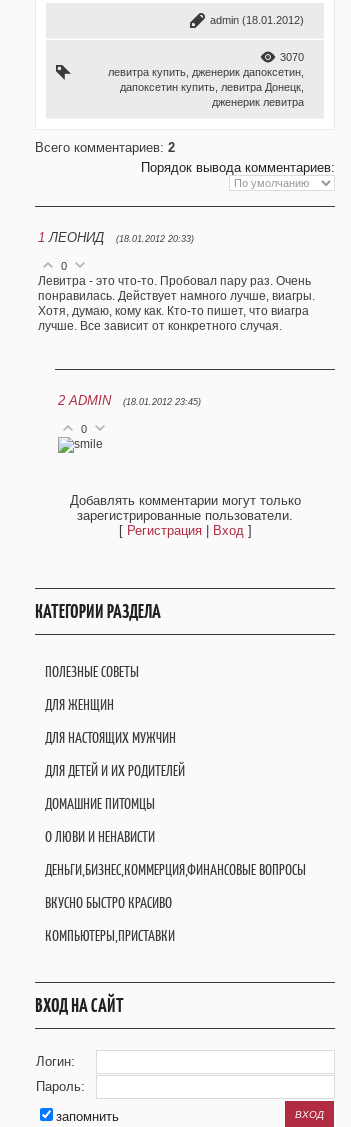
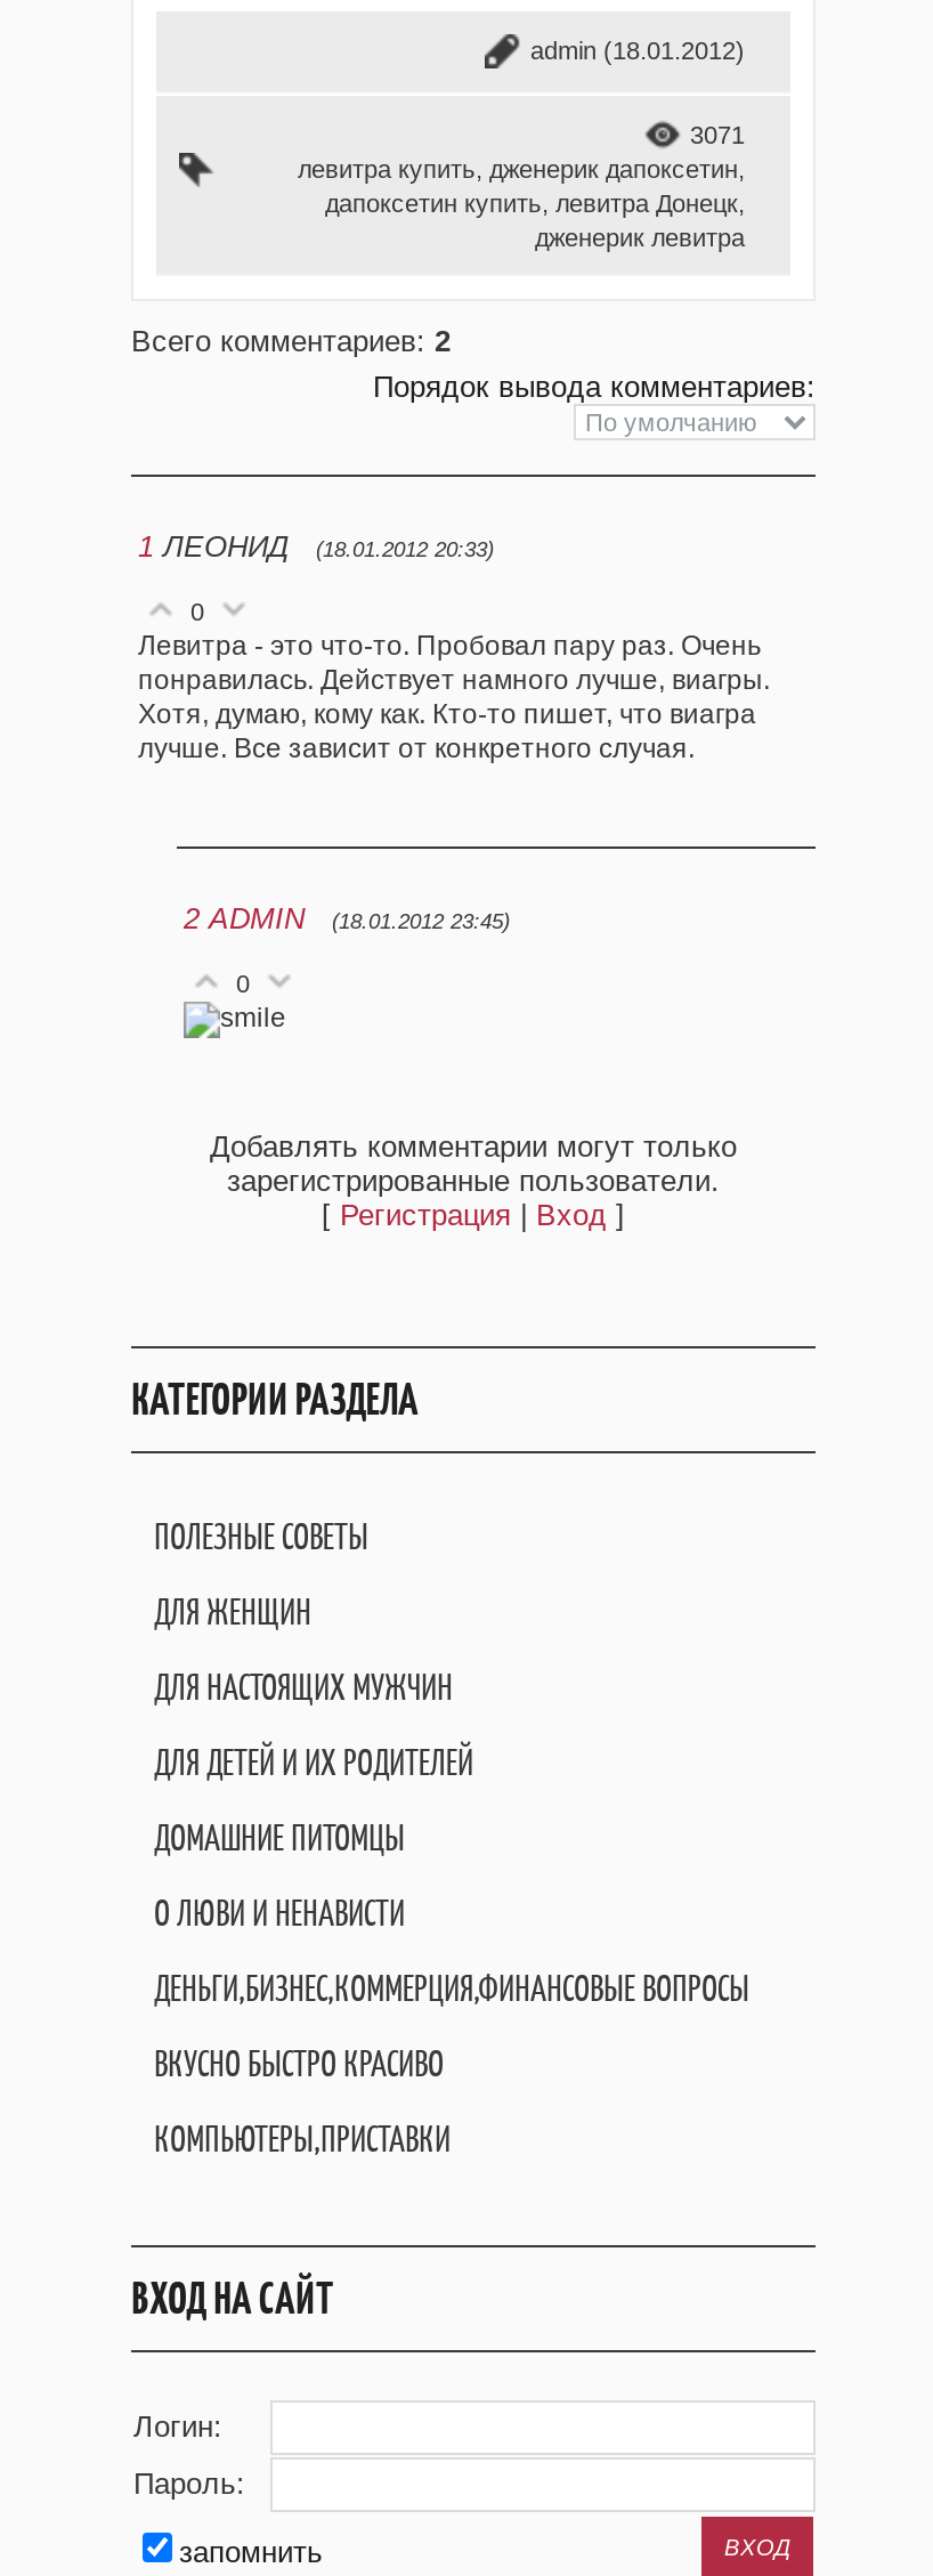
- 3070
+ 3071
